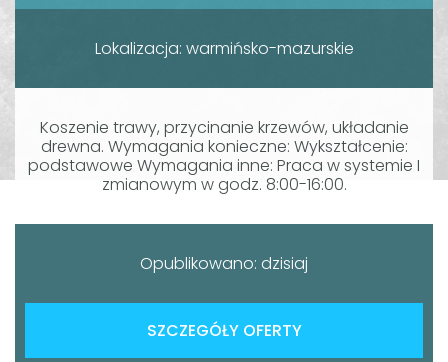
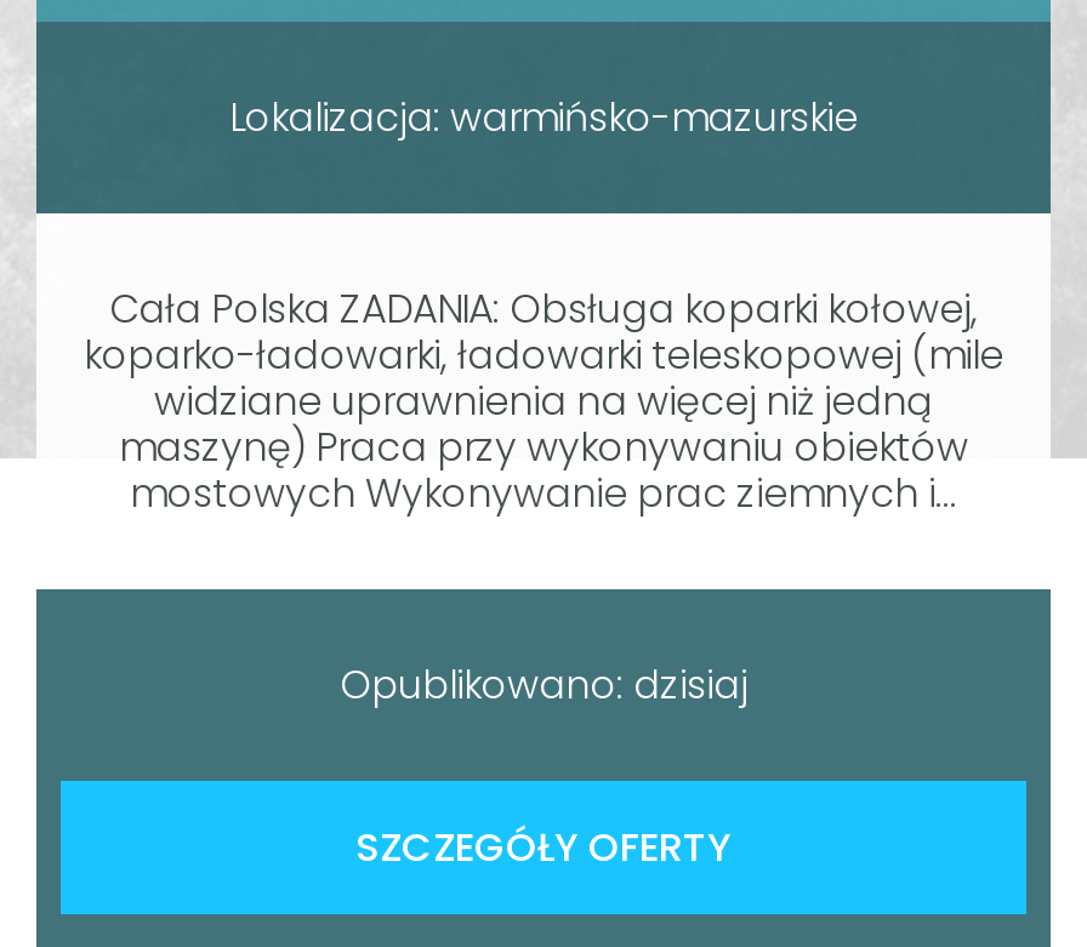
- Koszenie trawy, przycinanie krzewów, układanie
- drewna. Wymagania konieczne: Wykształcenie:
- podstawowe Wymagania inne: Praca w systemie I
- zmianowym w godz. 8:00-16:00.
+ Cała Polska ZADANIA: Obsługa koparki kołowej,
+ koparko-ładowarki, ładowarki teleskopowej (mile
+ widziane uprawnienia na więcej niż jedną
+ maszynę) Praca przy wykonywaniu obiektów
+ mostowych Wykonywanie prac ziemnych i...
